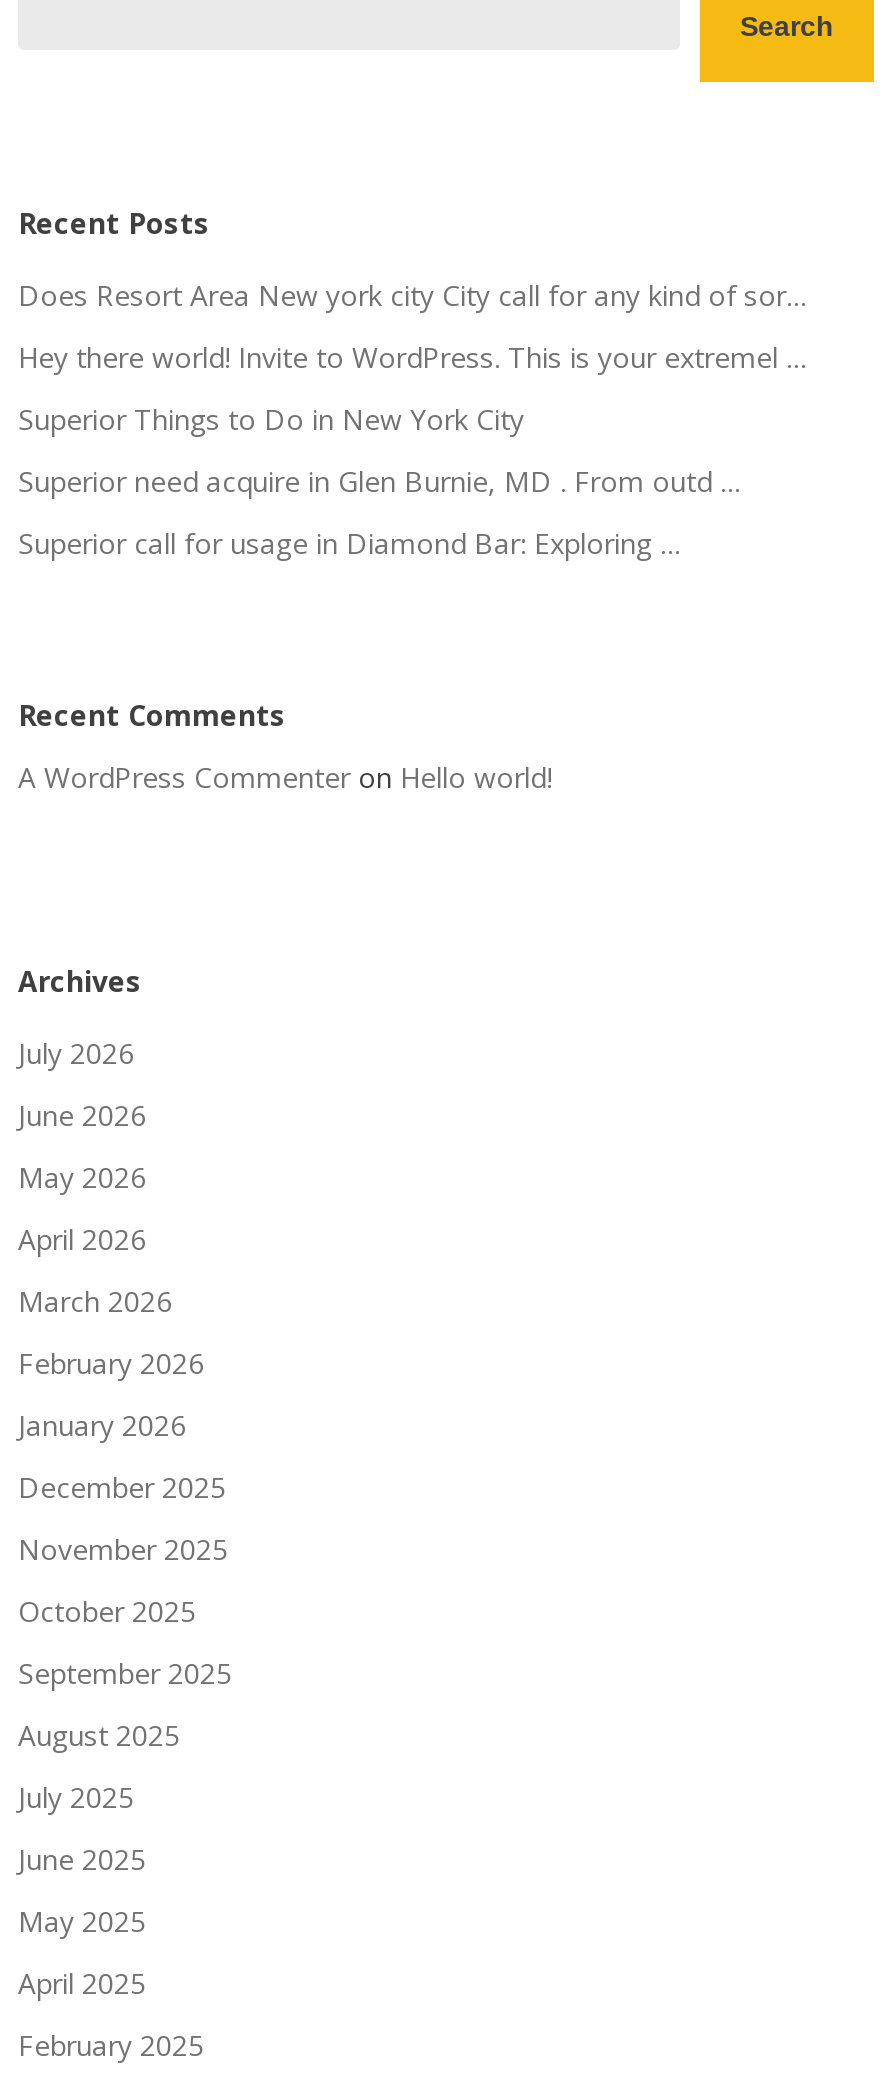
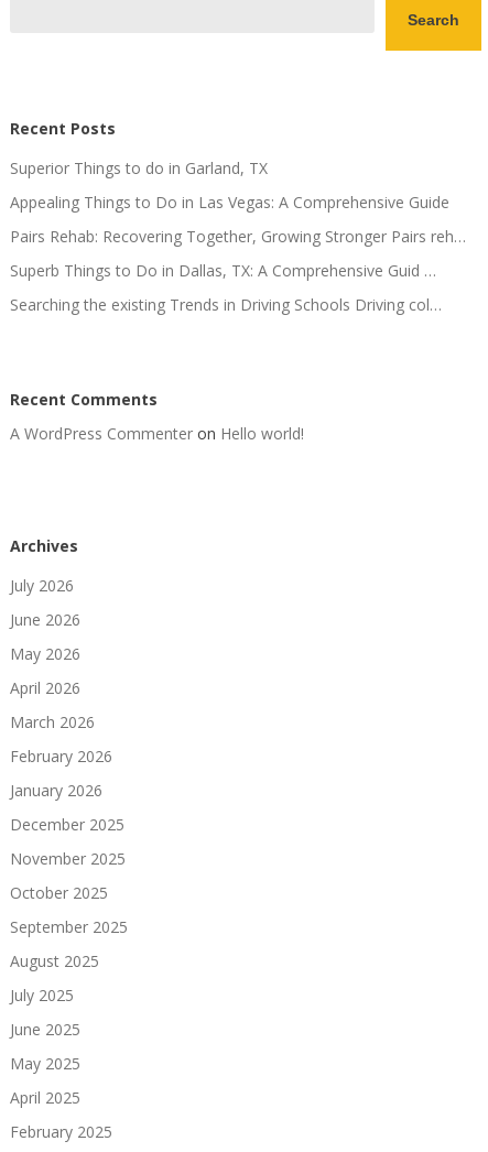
- Does Resort Area New york city City call for any kind of sor…
+ Superior Things to do in Garland, TX

- Hey there world! Invite to WordPress. This is your extremel …
+ Appealing Things to Do in Las Vegas: A Comprehensive Guide

- Superior Things to Do in New York City
+ Pairs Rehab: Recovering Together, Growing Stronger Pairs reh…

- Superior need acquire in Glen Burnie, MD . From outd …
+ Superb Things to Do in Dallas, TX: A Comprehensive Guid …

- Superior call for usage in Diamond Bar: Exploring …
+ Searching the existing Trends in Driving Schools Driving col…
